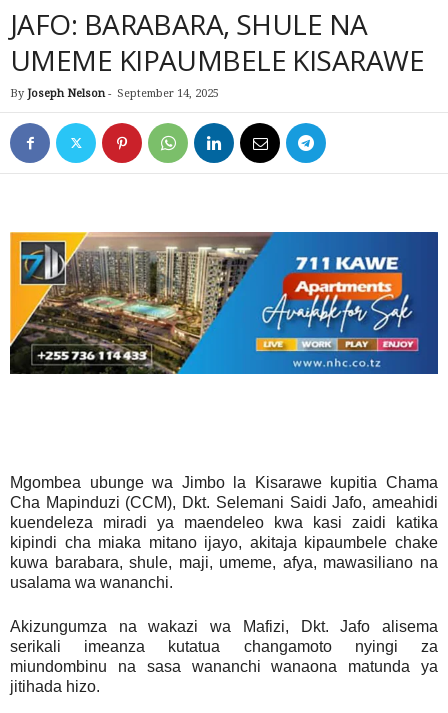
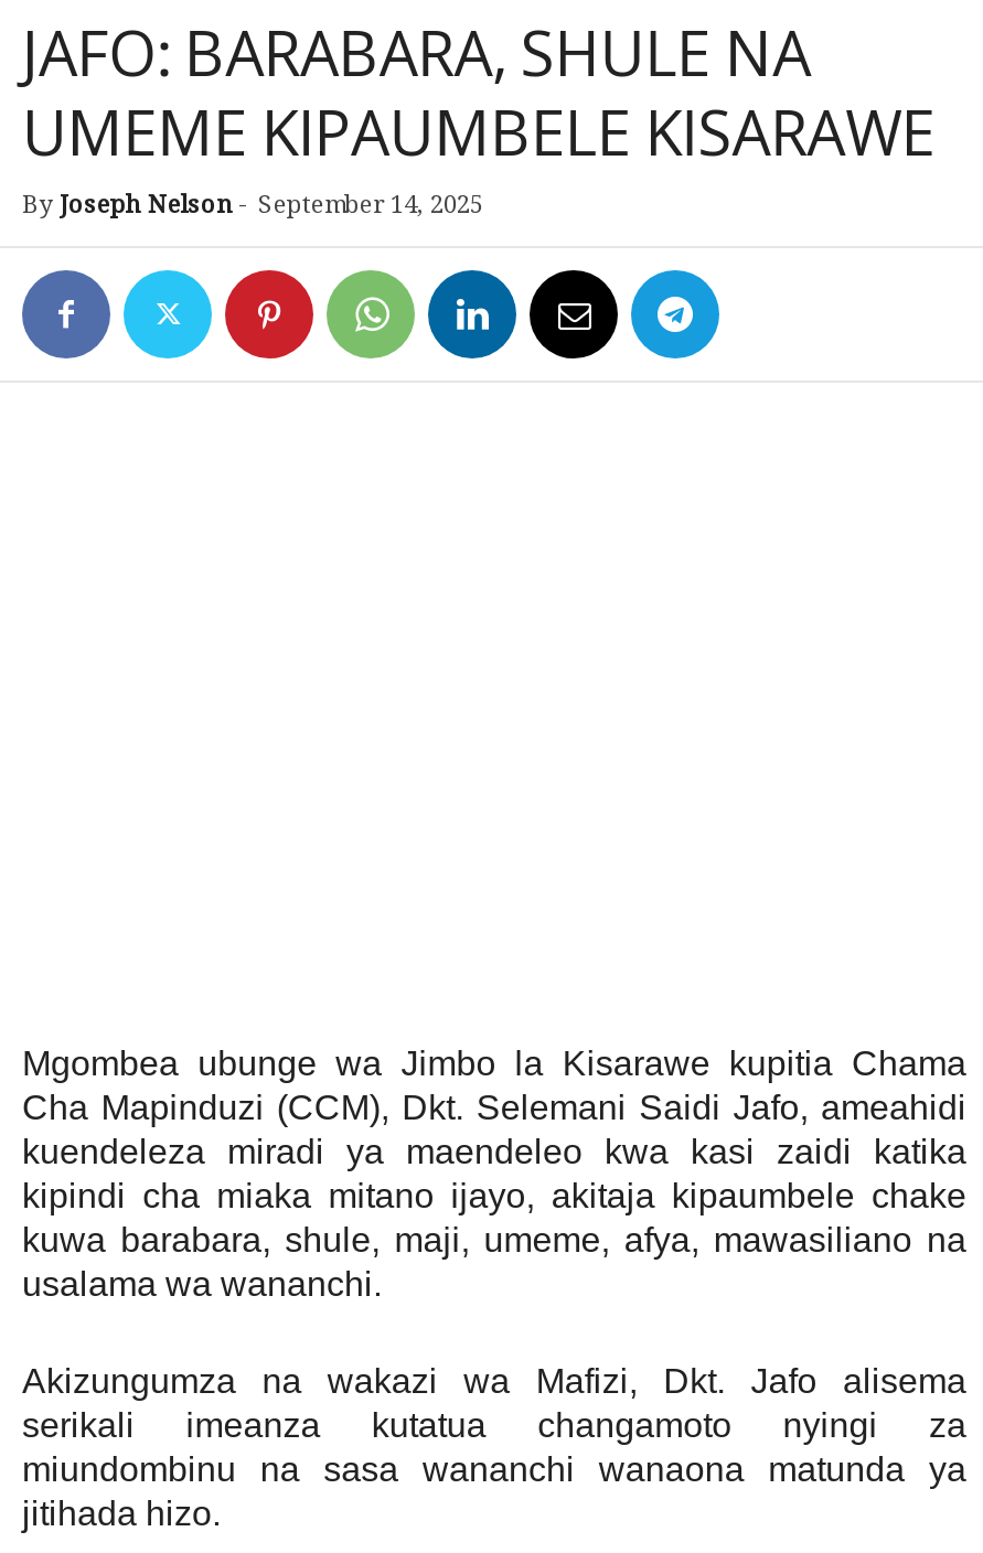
- [image]
